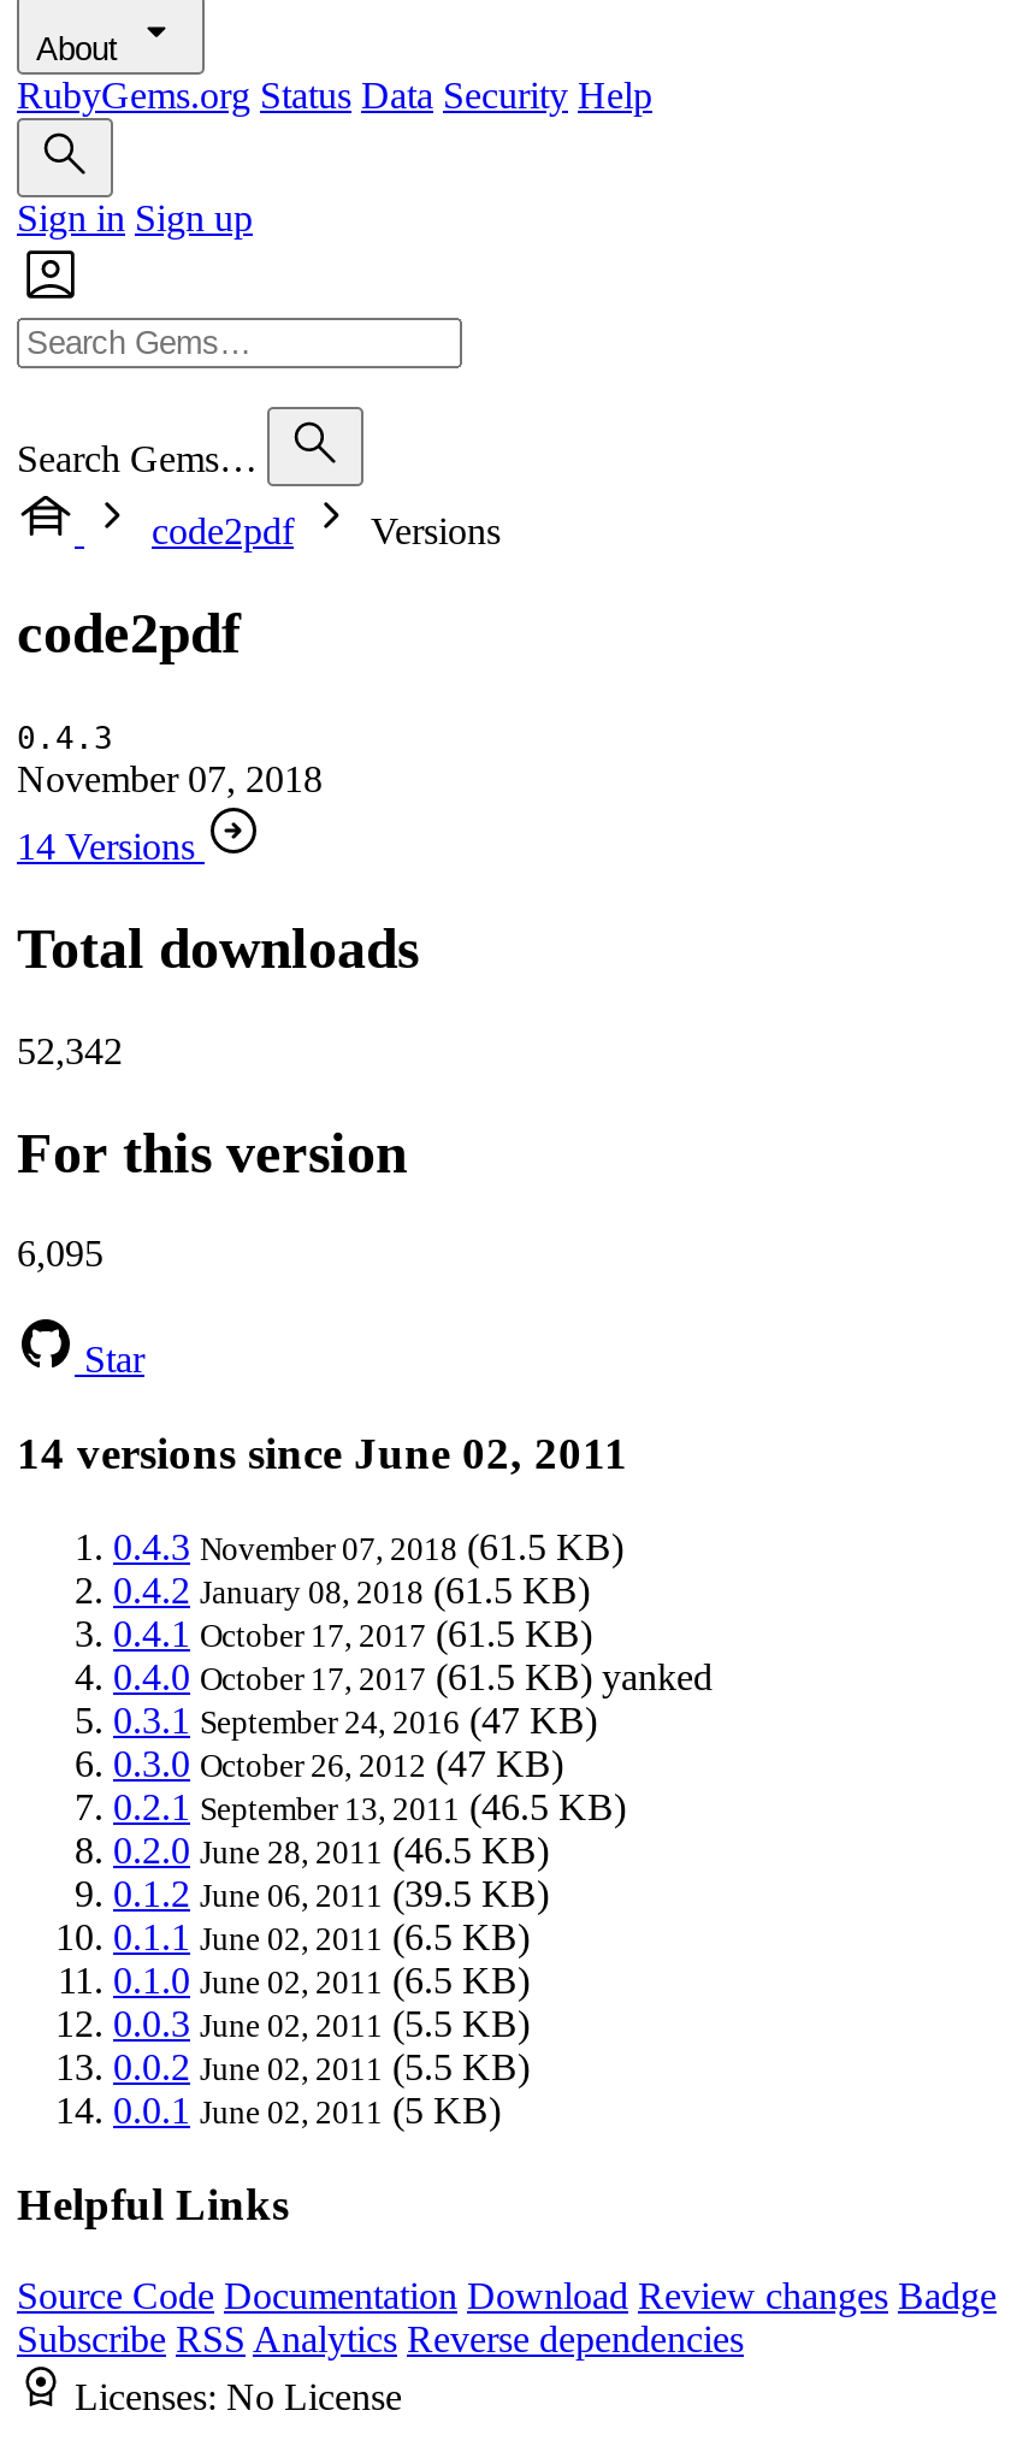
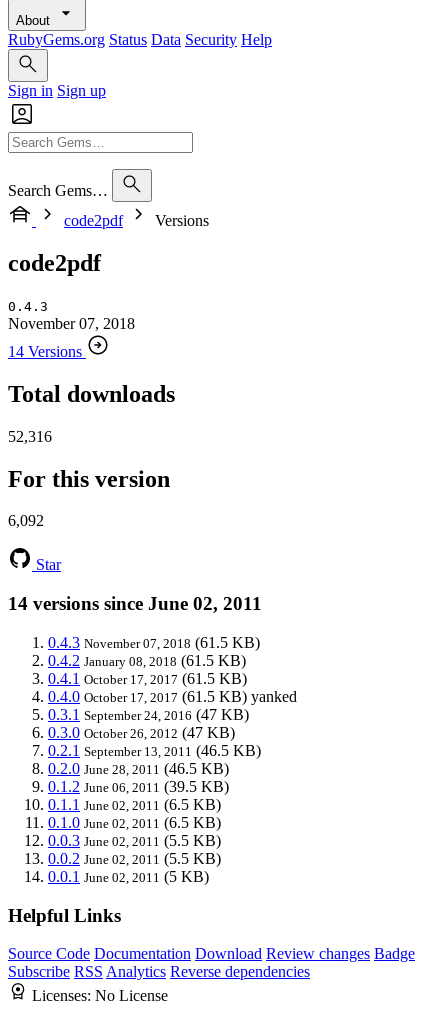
- 52,342
+ 52,316

- 6,095
+ 6,092
